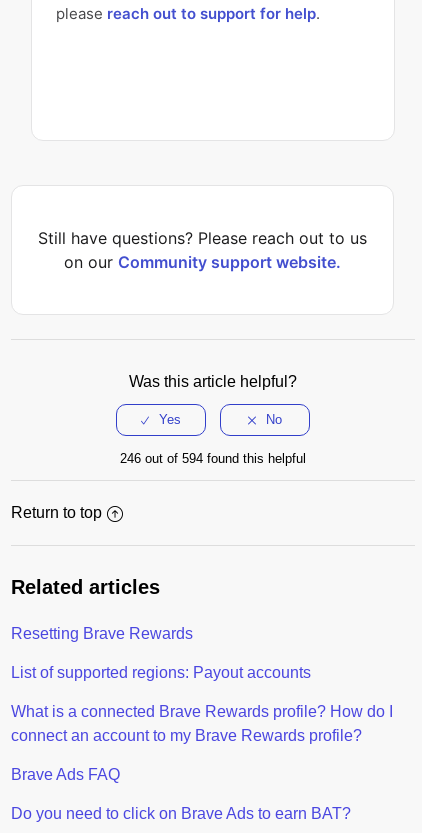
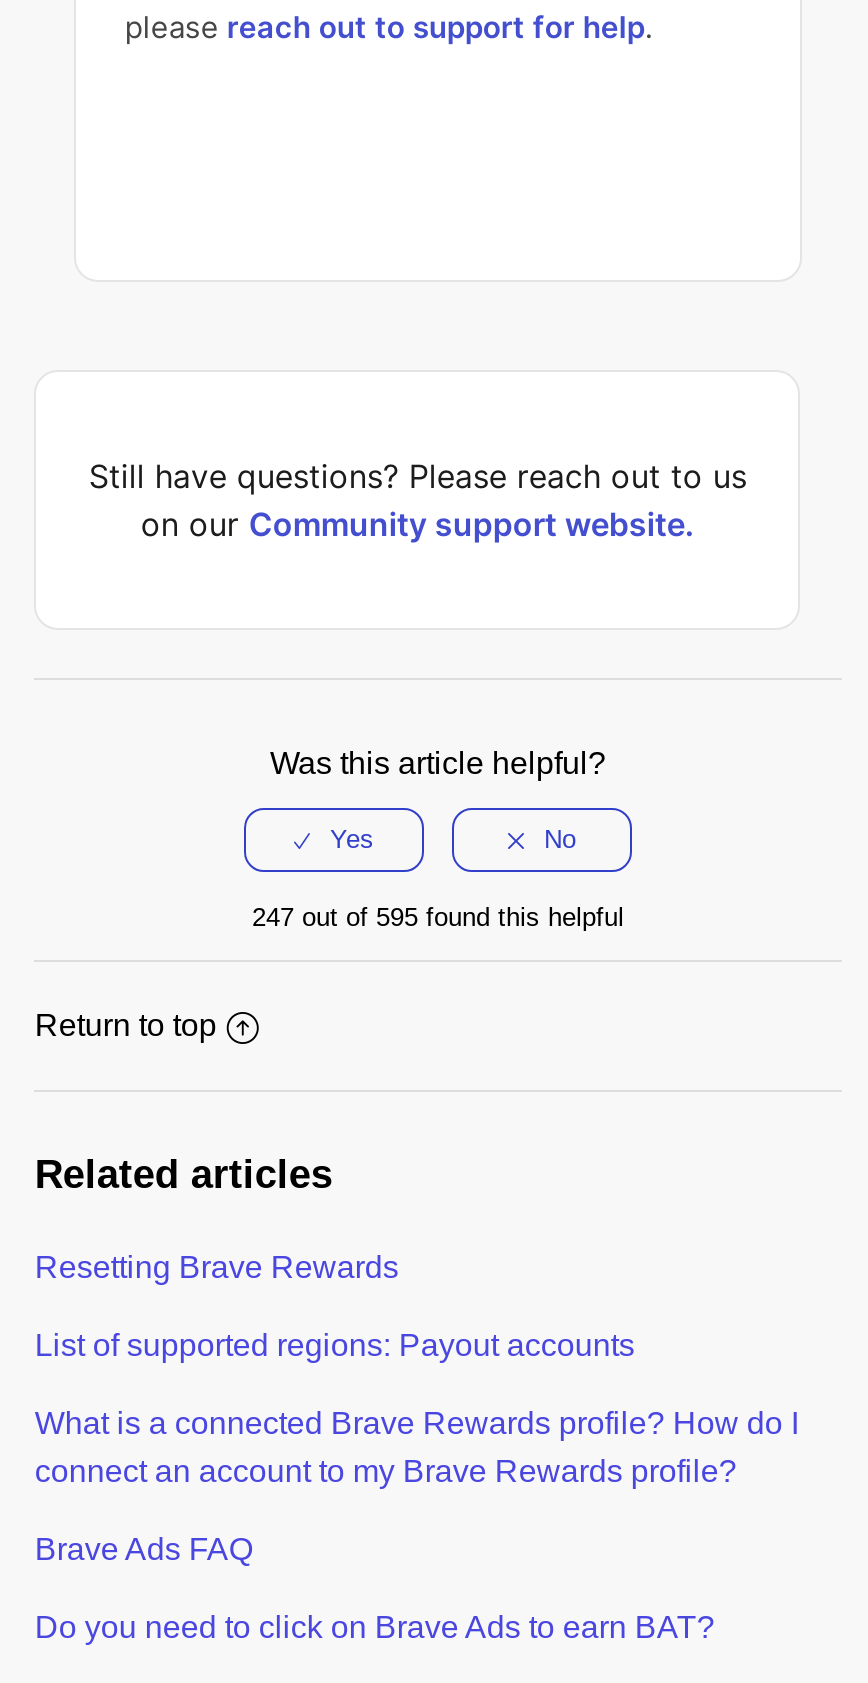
- 246 out of 594 found this helpful
+ 247 out of 595 found this helpful
